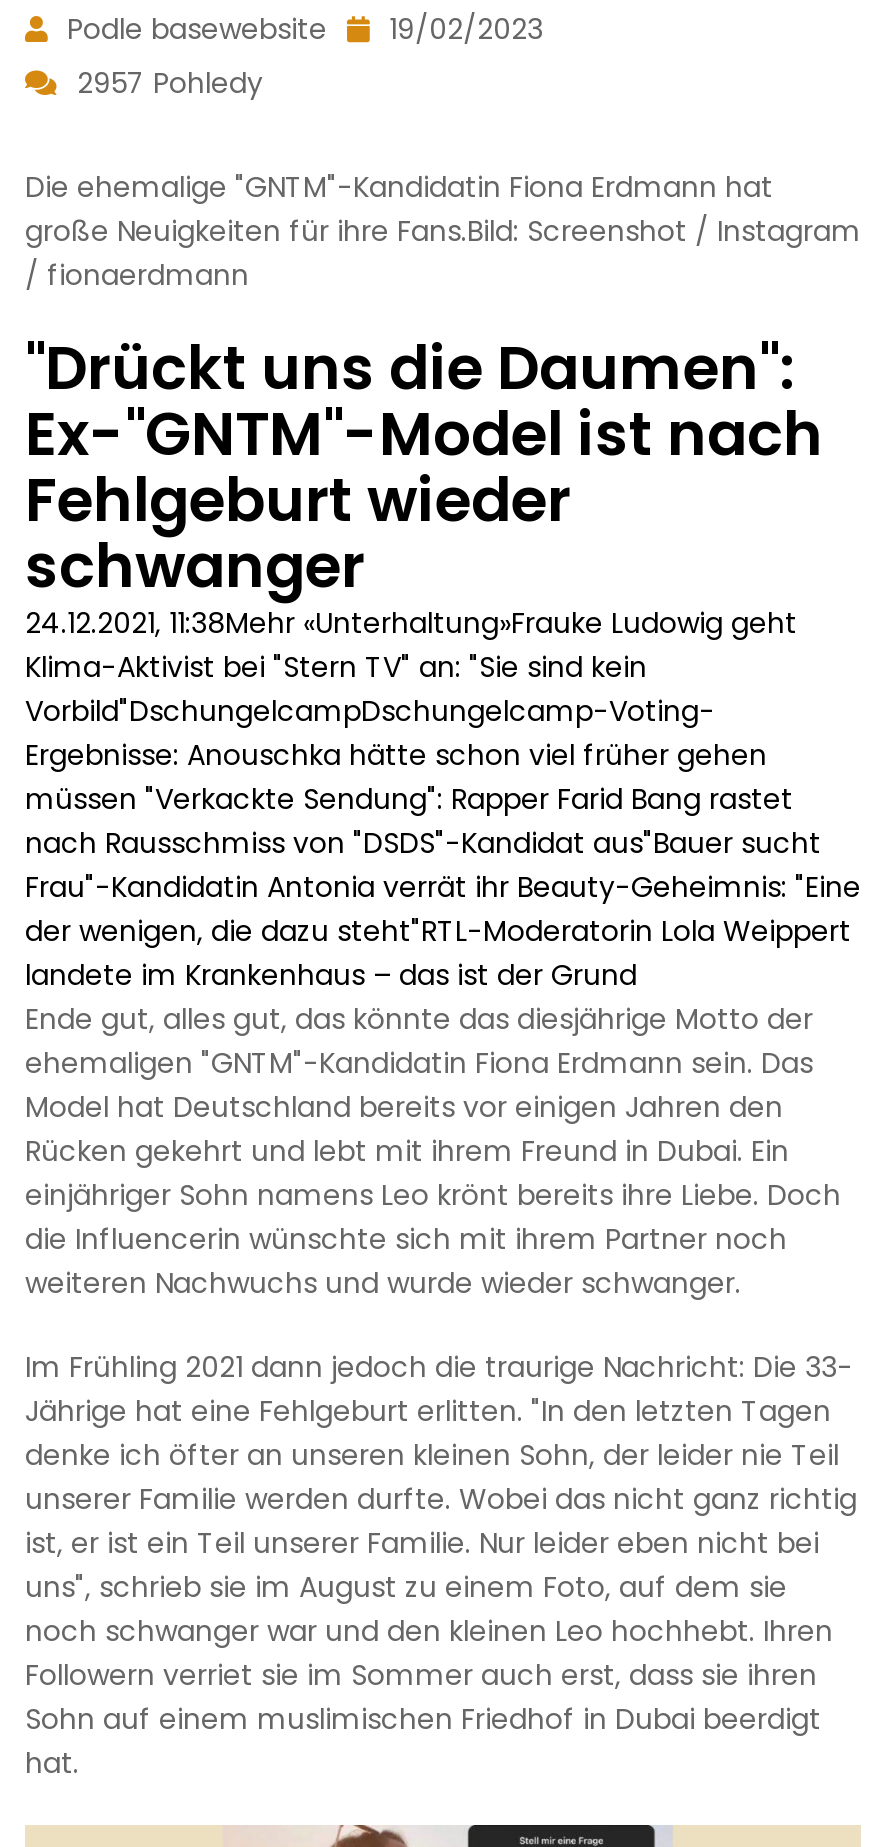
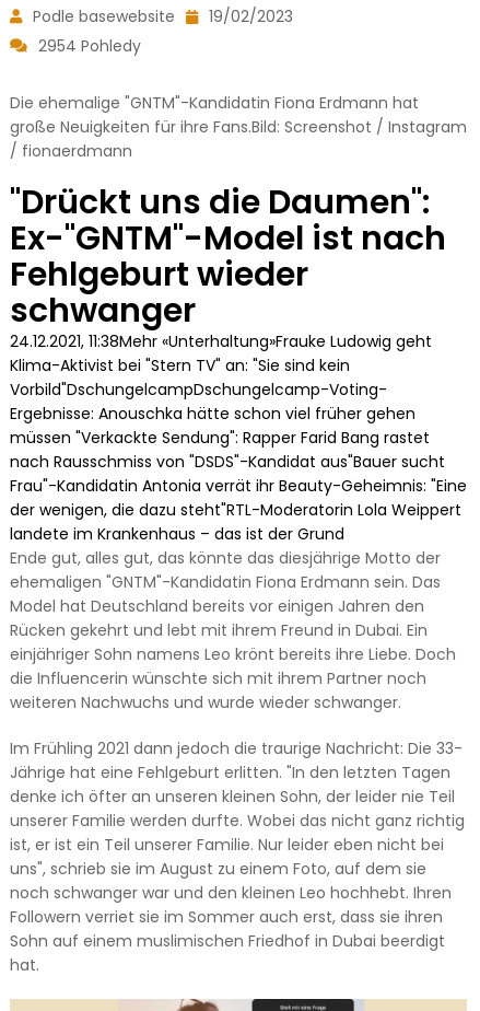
- 2957 Pohledy
+ 2954 Pohledy
